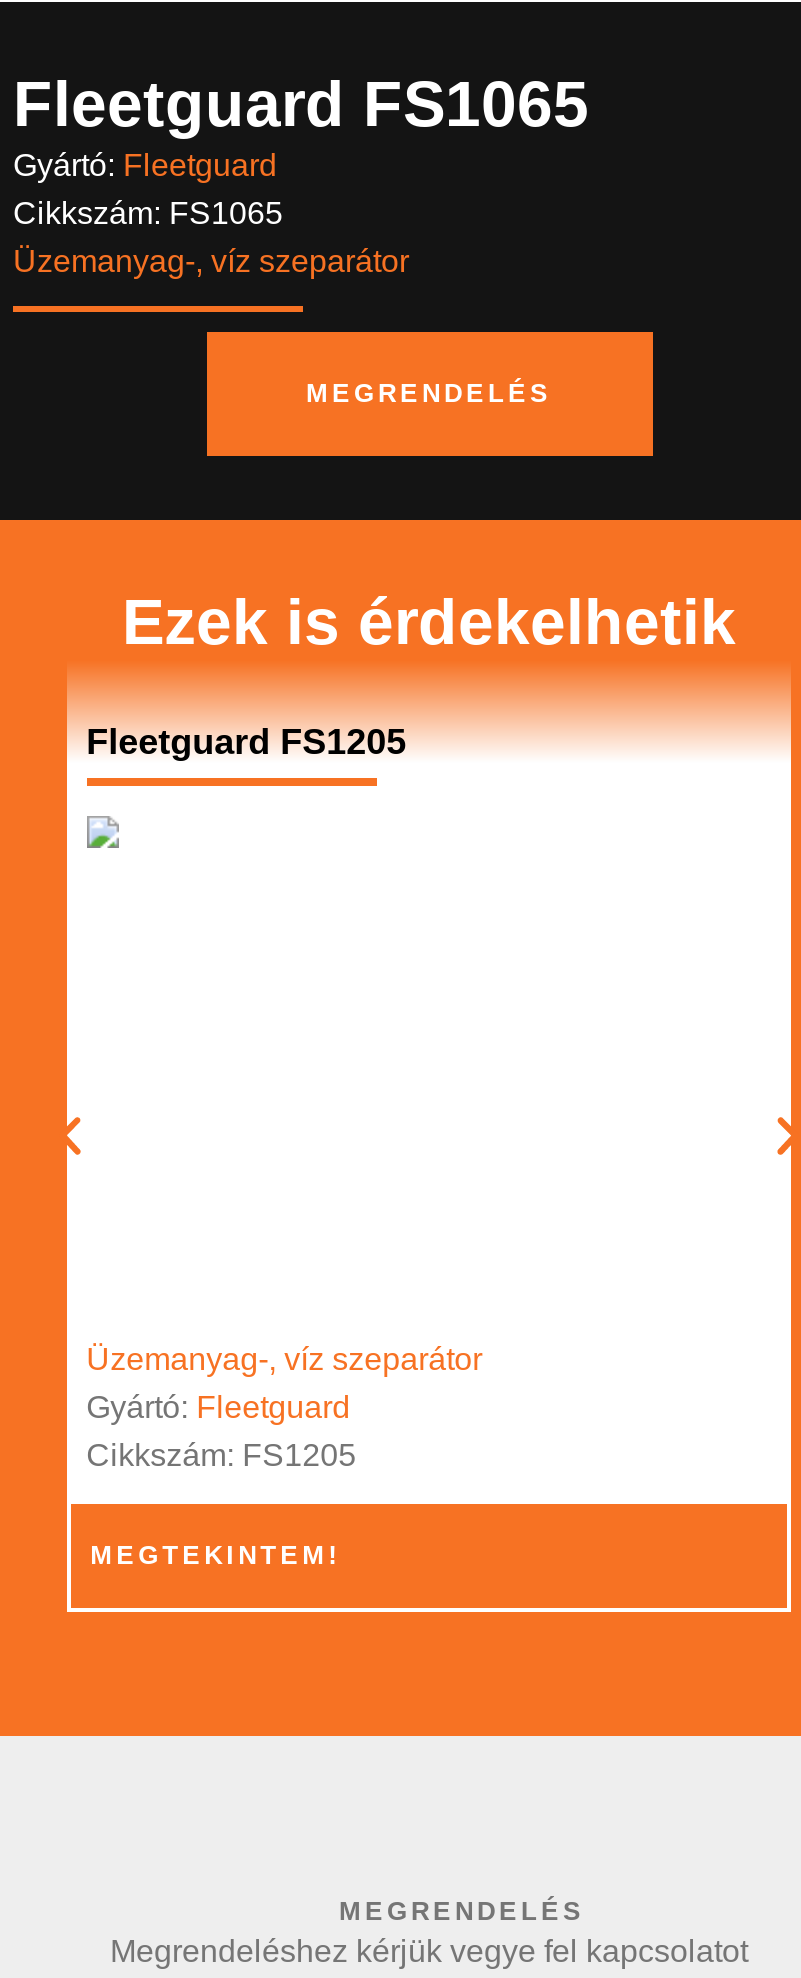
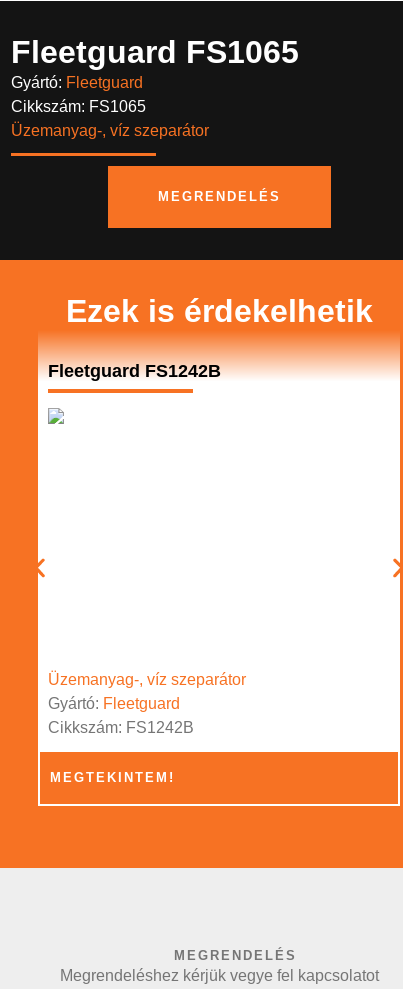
- Fleetguard FS1205
+ Fleetguard FS1242B

- Cikkszám: FS1205
+ Cikkszám: FS1242B
